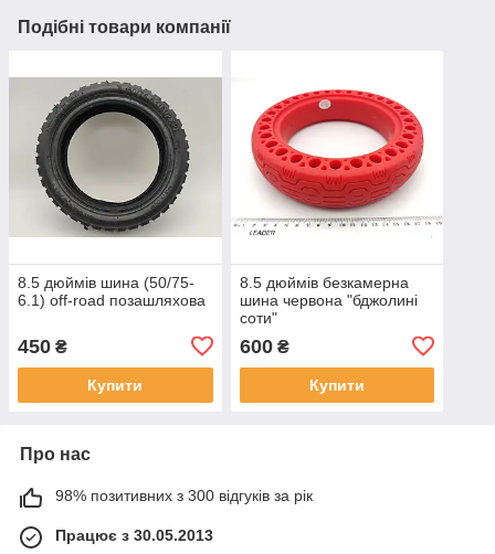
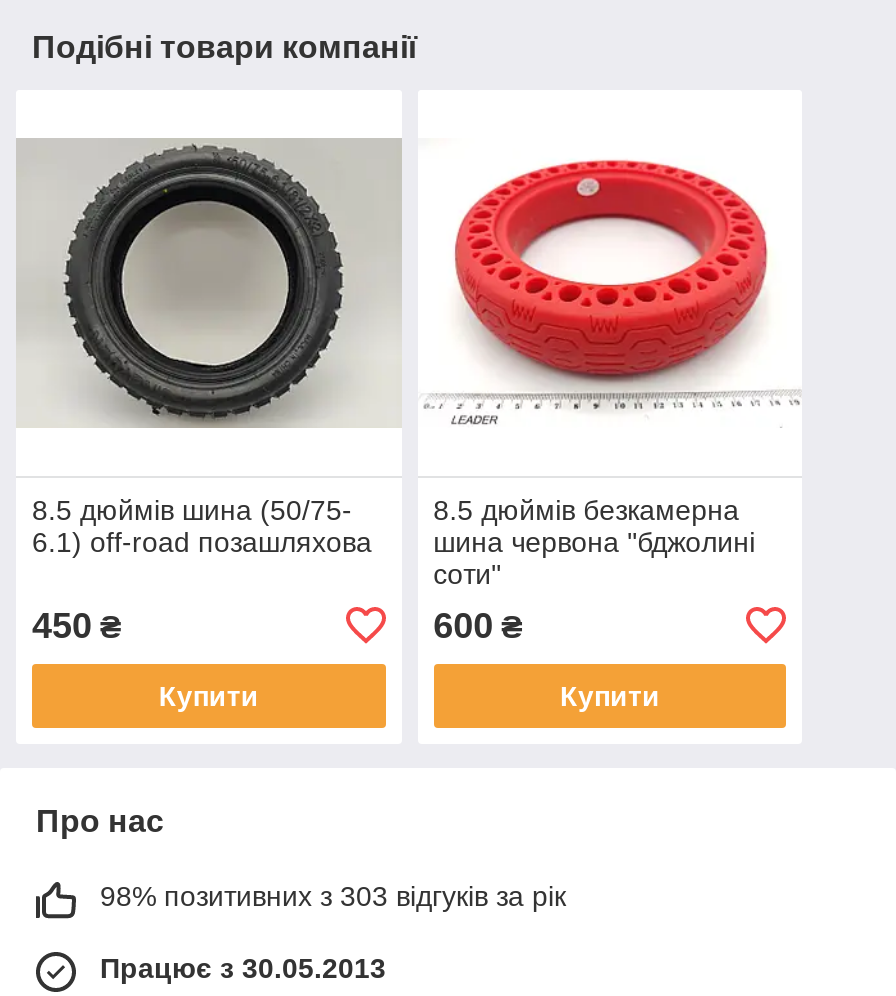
- 98% позитивних з 300 відгуків за рік
+ 98% позитивних з 303 відгуків за рік
